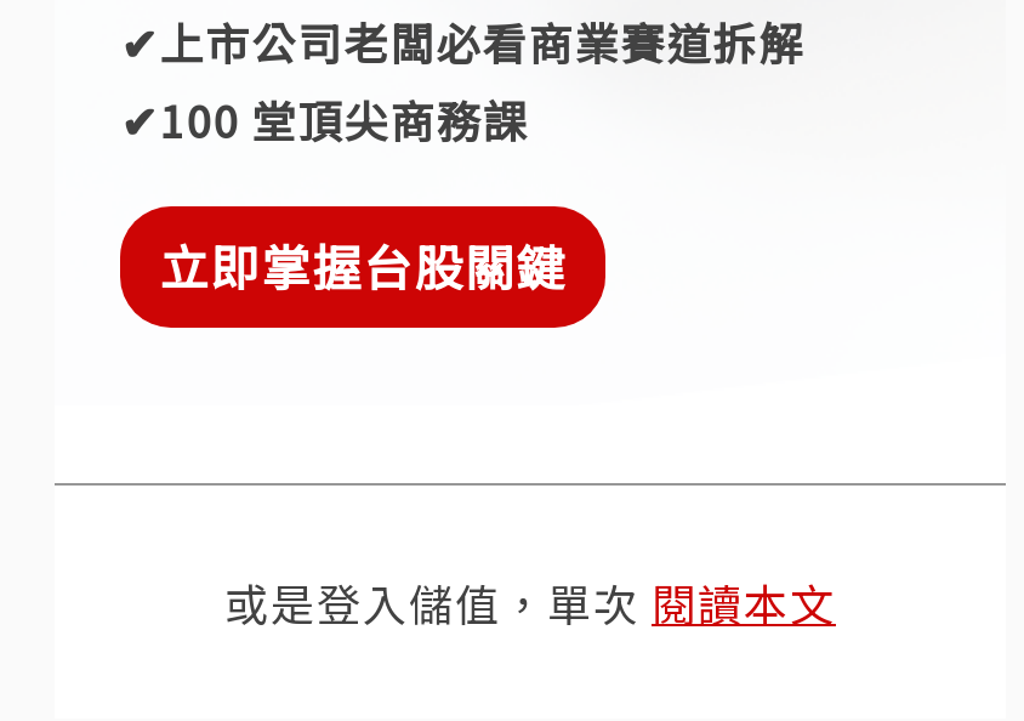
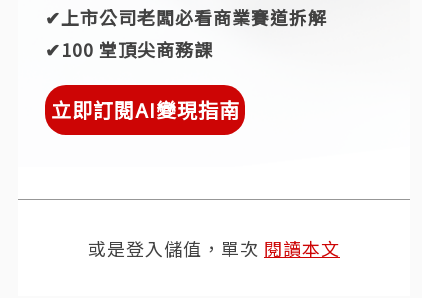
- 立即掌握台股關鍵
+ 立即訂閱AI變現指南
